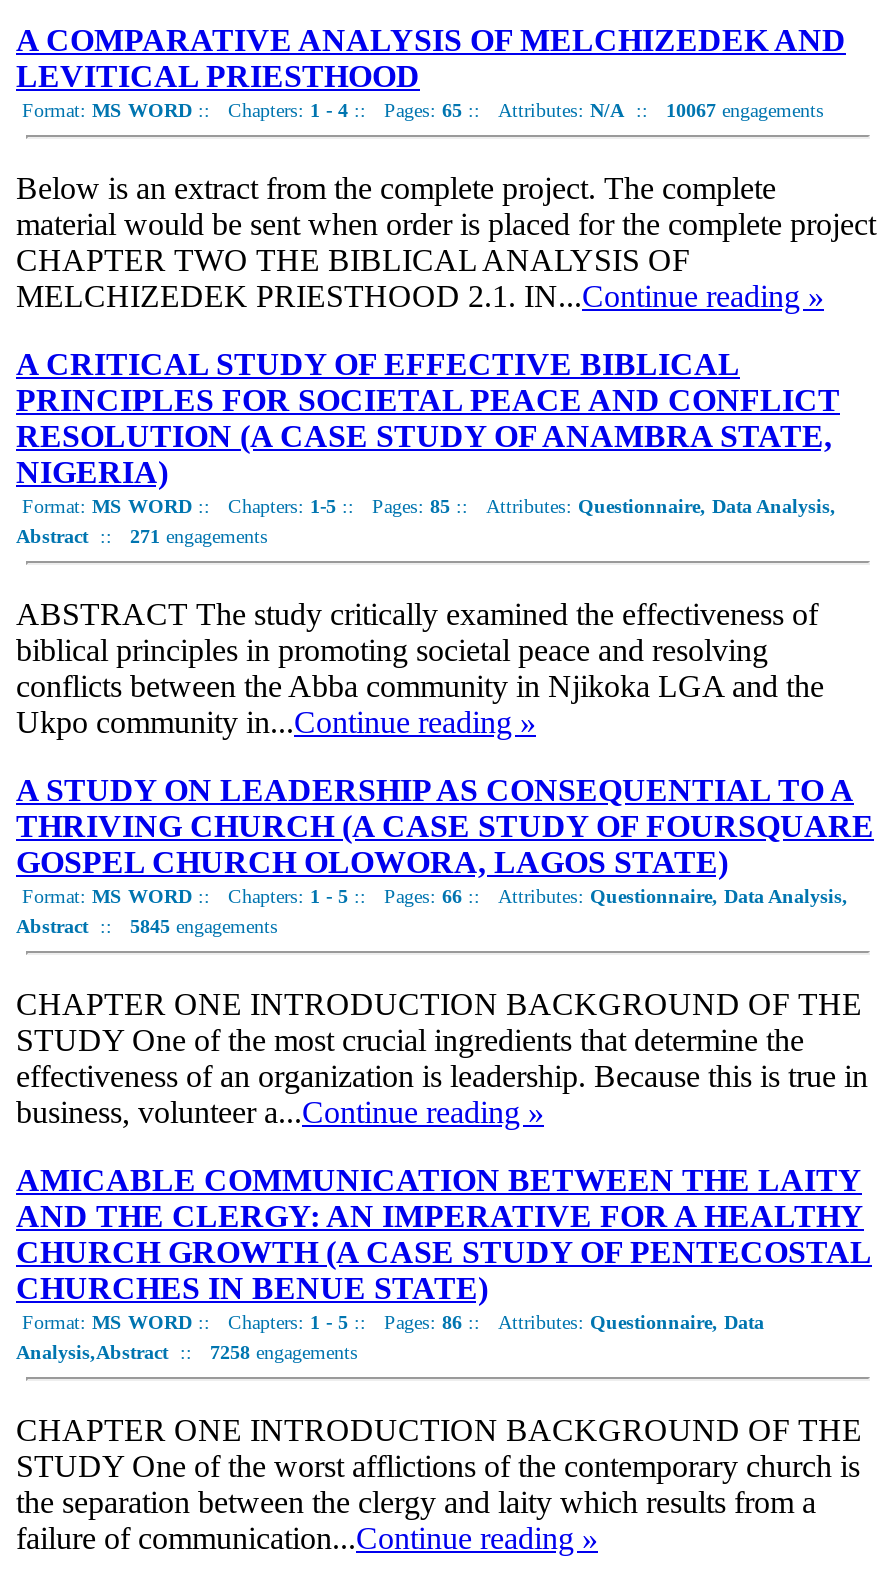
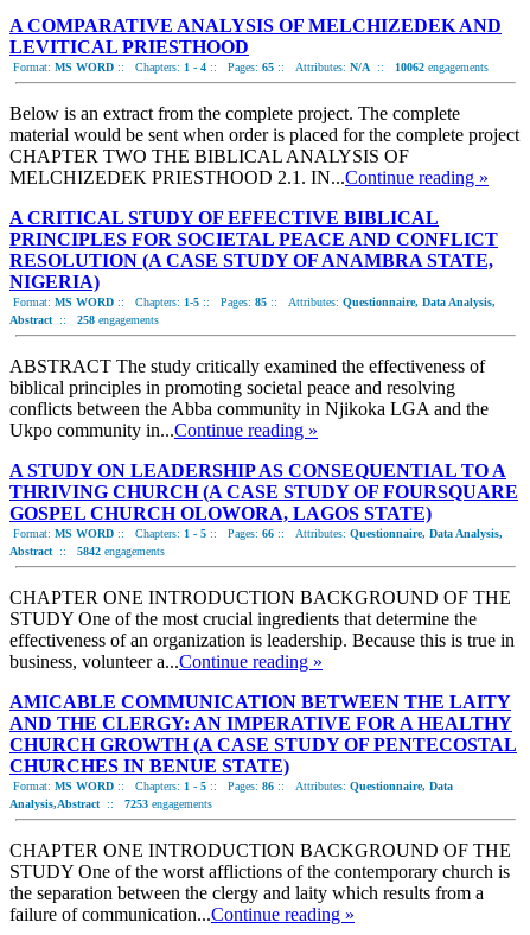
- Format: MS WORD:: Chapters: 1 - 4:: Pages: 65:: Attributes: N/A:: 10067 engagements
+ Format: MS WORD:: Chapters: 1 - 4:: Pages: 65:: Attributes: N/A:: 10062 engagements

- Abstract:: 271 engagements
+ Abstract:: 258 engagements

- Abstract:: 5845 engagements
+ Abstract:: 5842 engagements

- Analysis,Abstract:: 7258 engagements
+ Analysis,Abstract:: 7253 engagements
